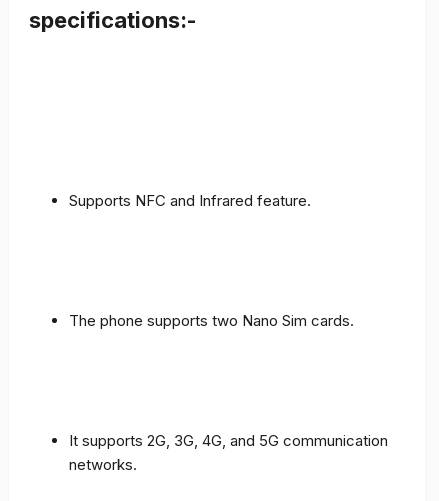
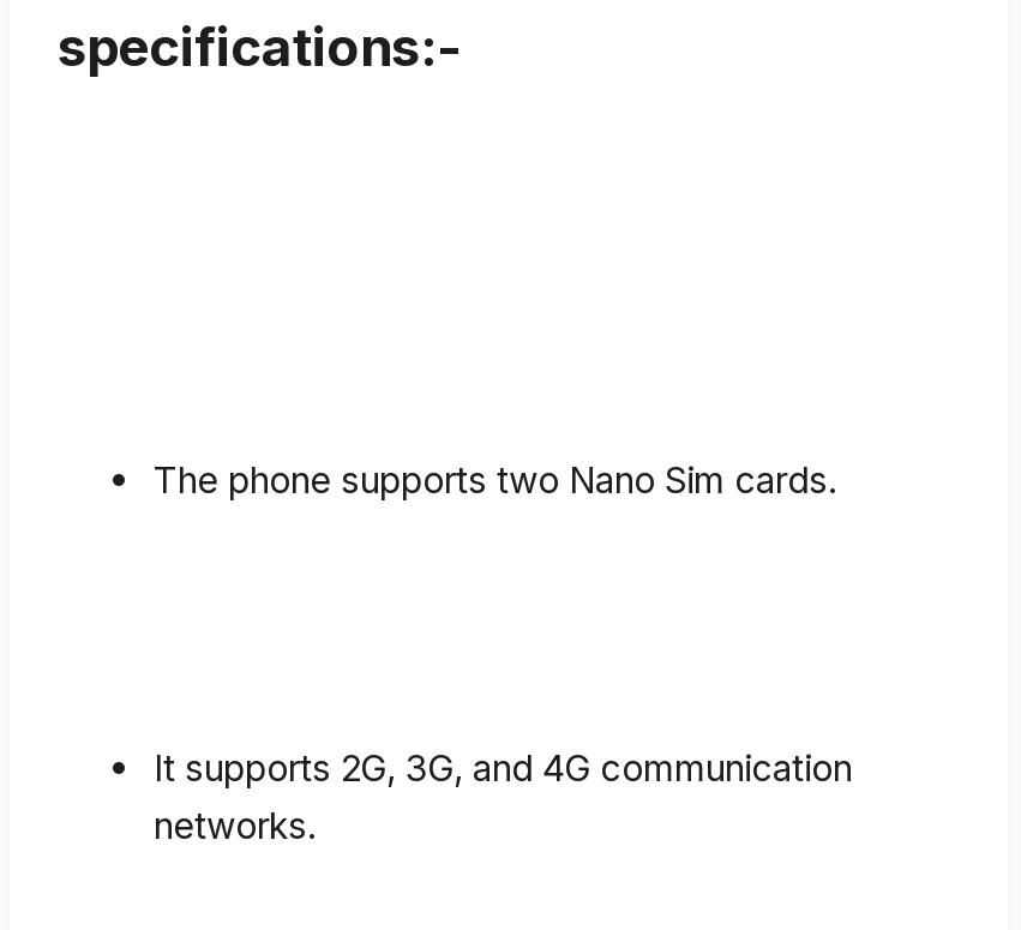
- Supports NFC and Infrared feature.

- It supports 2G, 3G, 4G, and 5G communication
+ It supports 2G, 3G, and 4G communication
